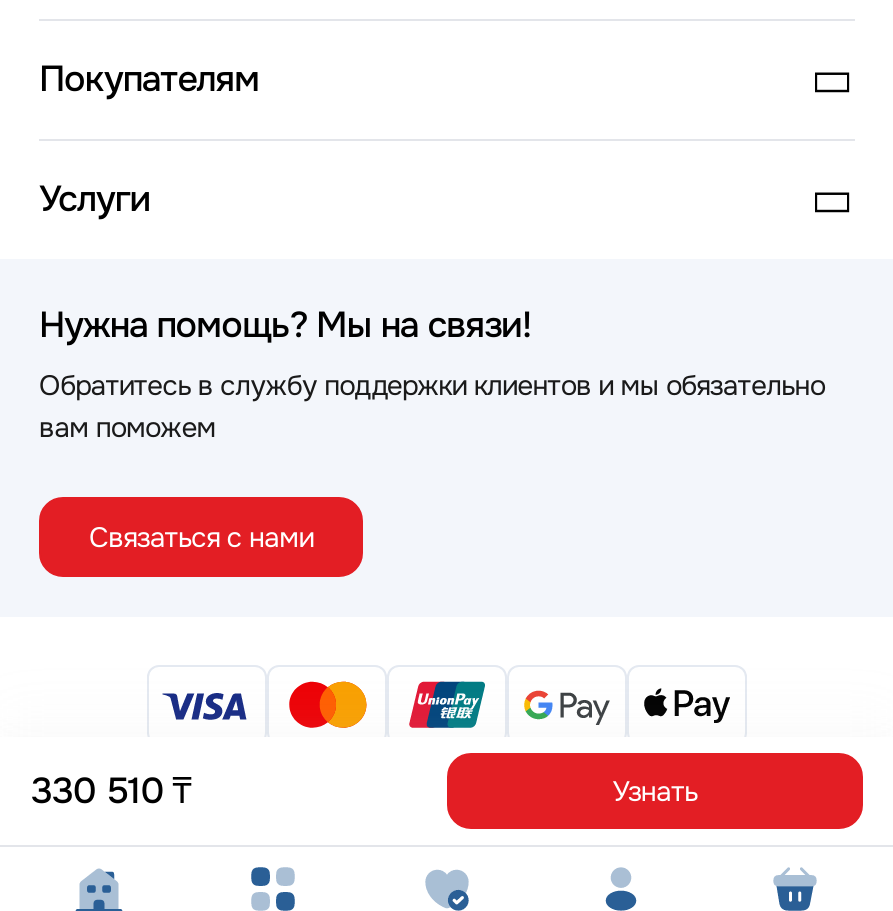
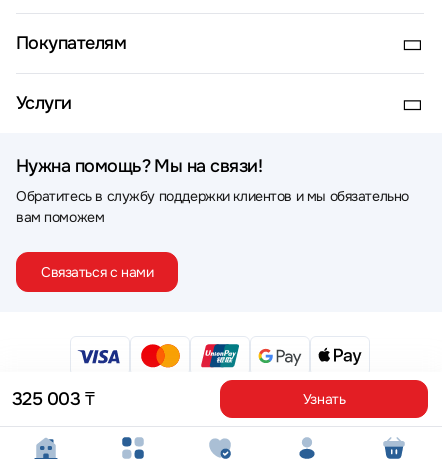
- 330 510 ₸
+ 325 003 ₸
